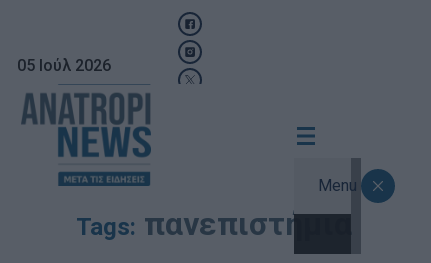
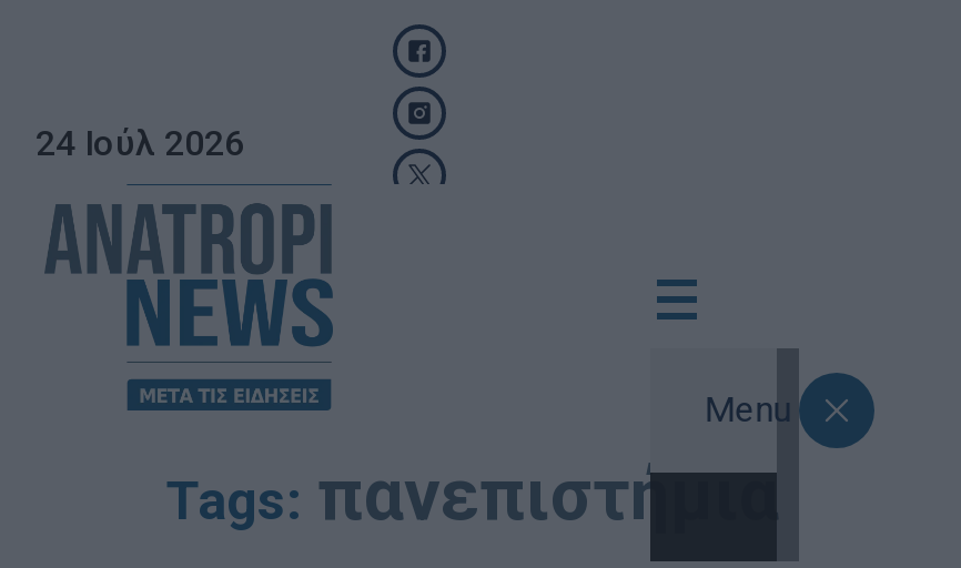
- 05 Ιούλ 2026
+ 24 Ιούλ 2026
